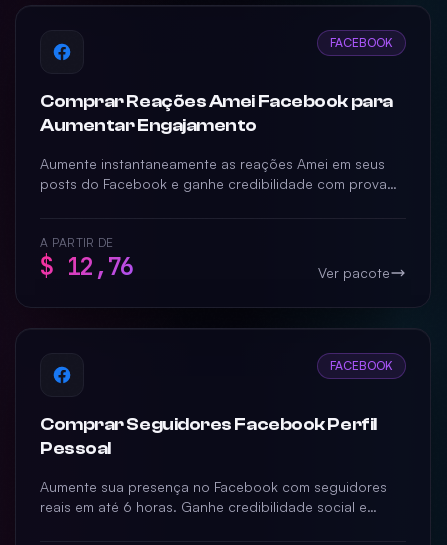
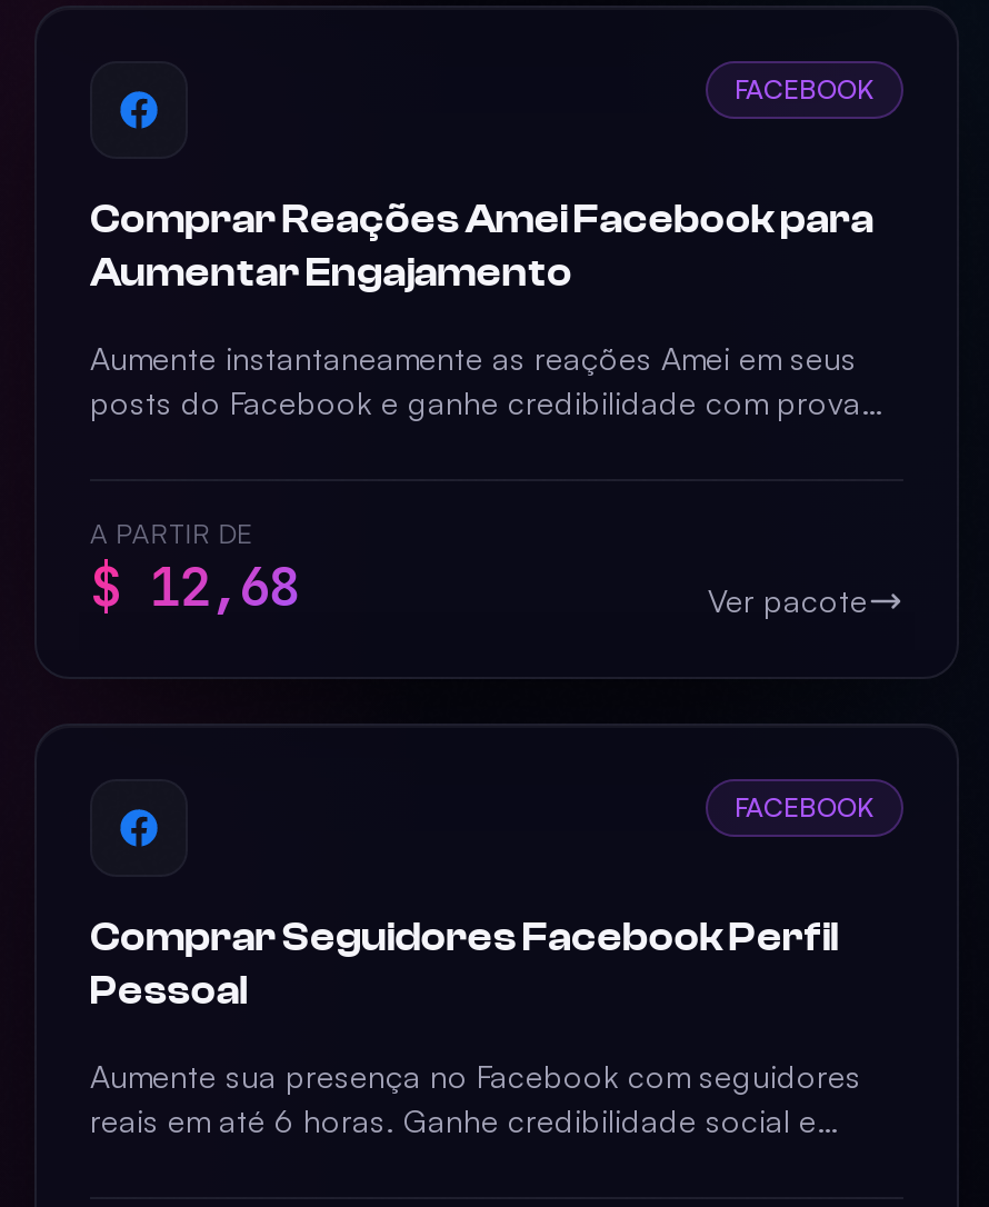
- $ 12,76
+ $ 12,68
